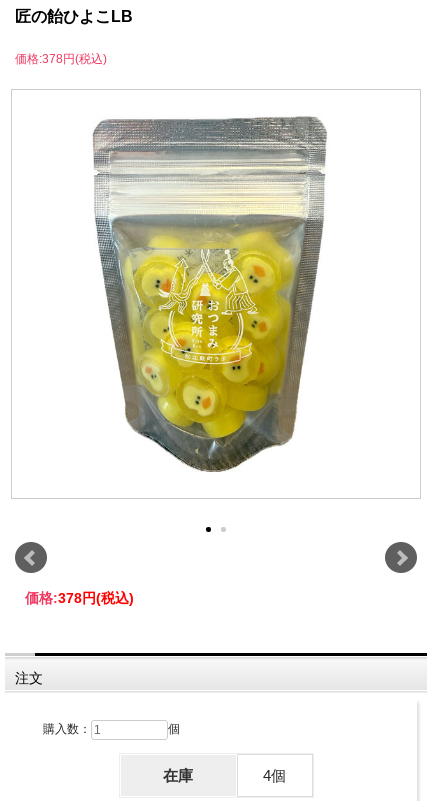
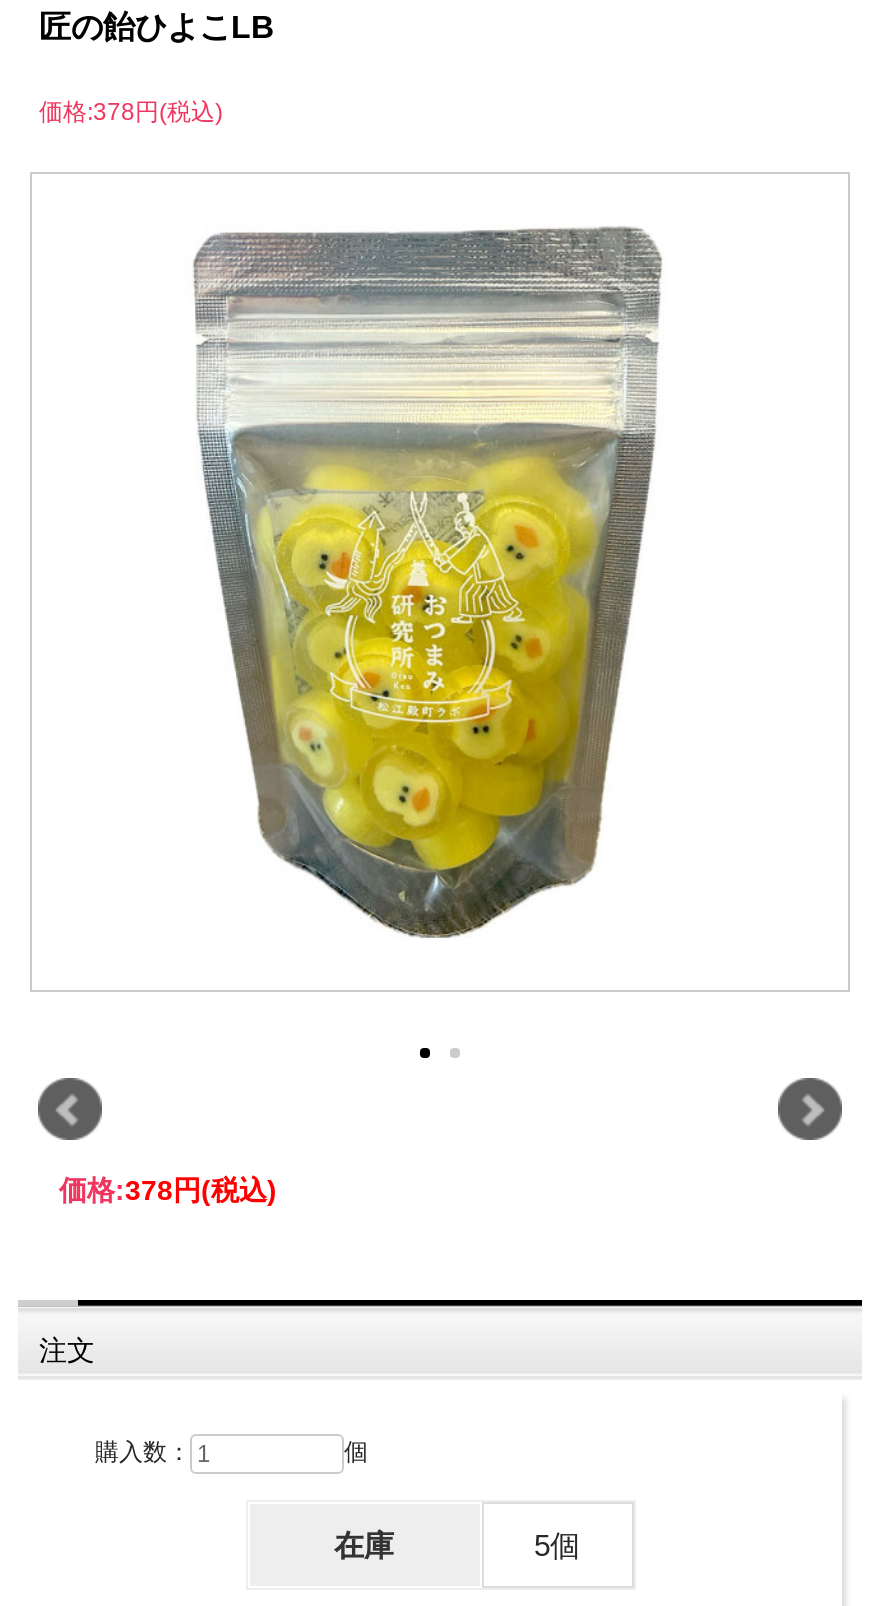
- 4個
+ 5個
